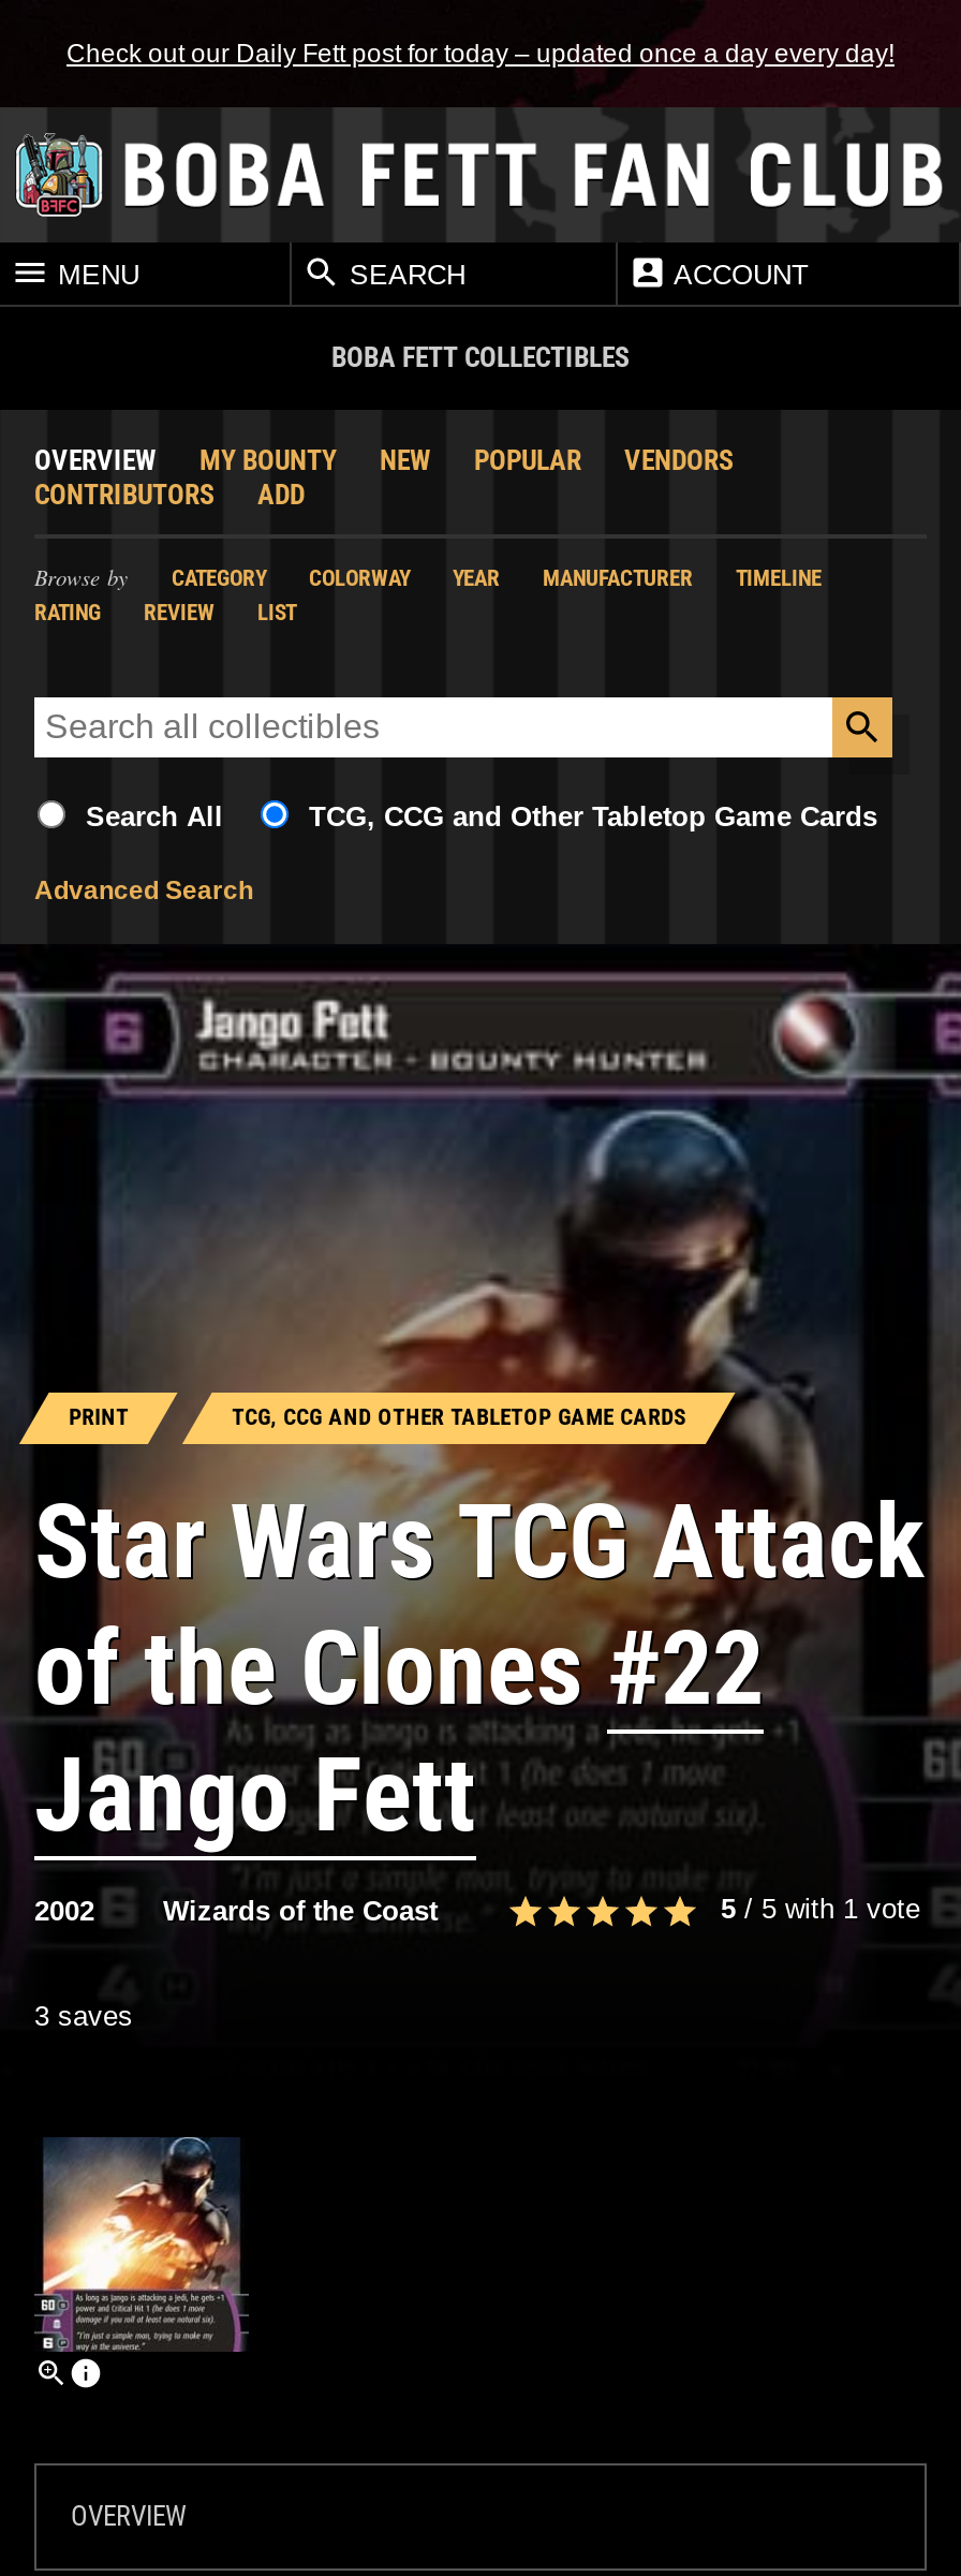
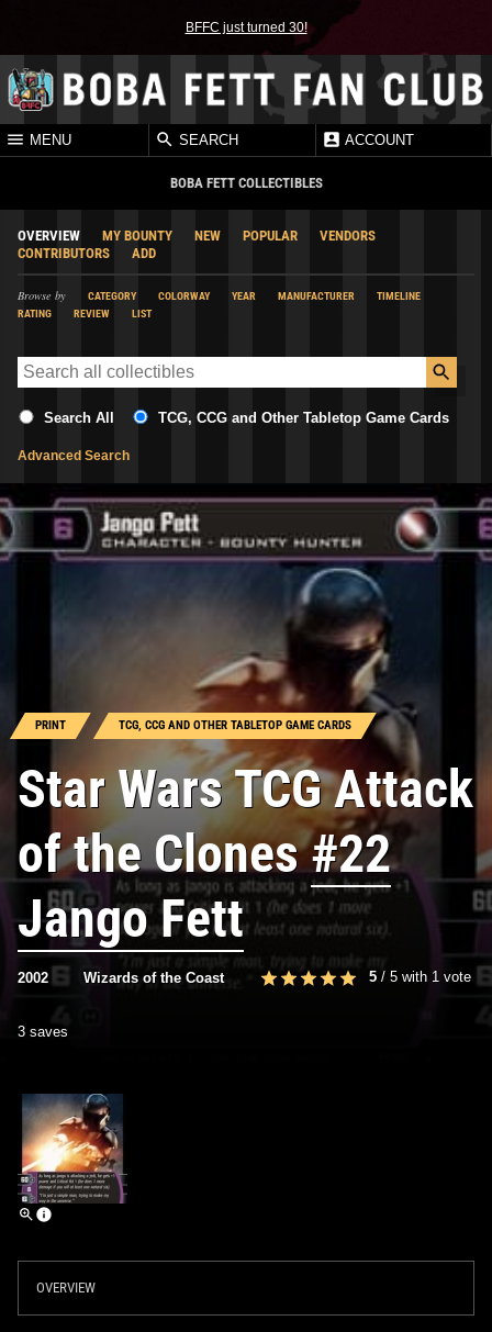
- Check out our Daily Fett post for today – updated once a day every day!
+ BFFC just turned 30!
